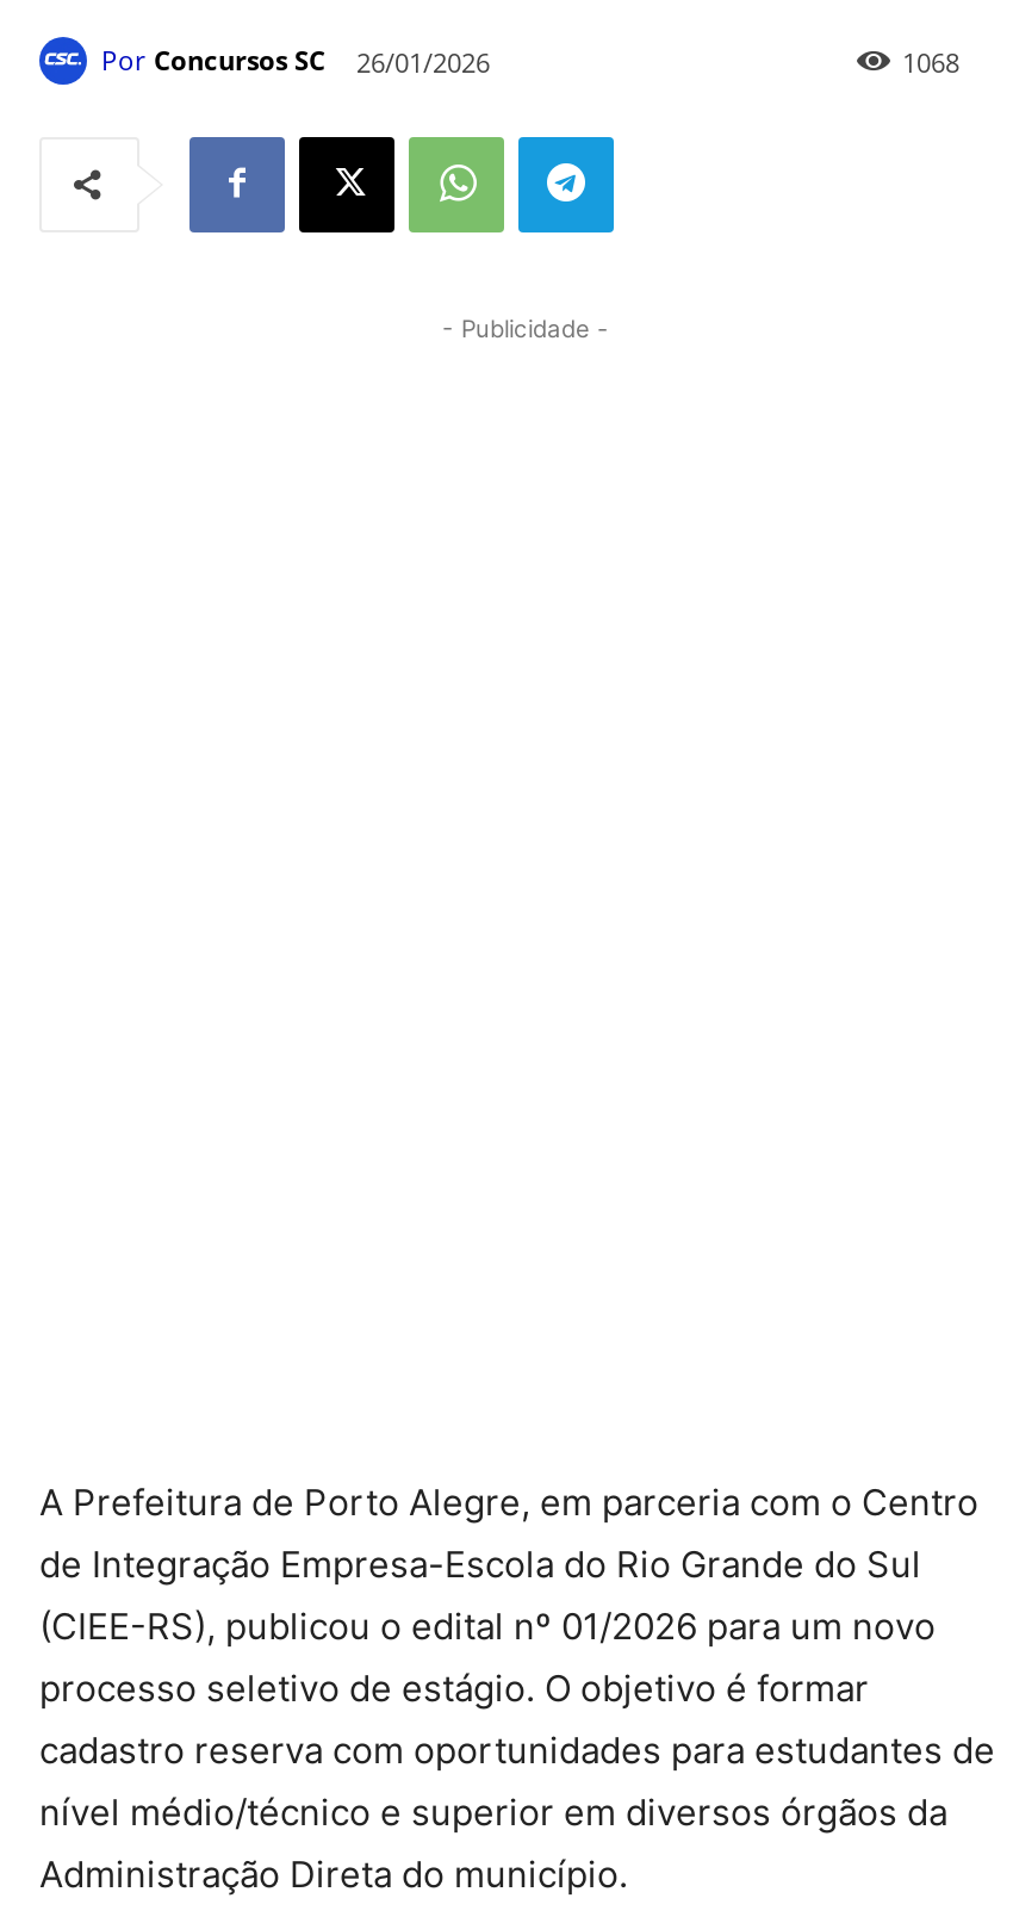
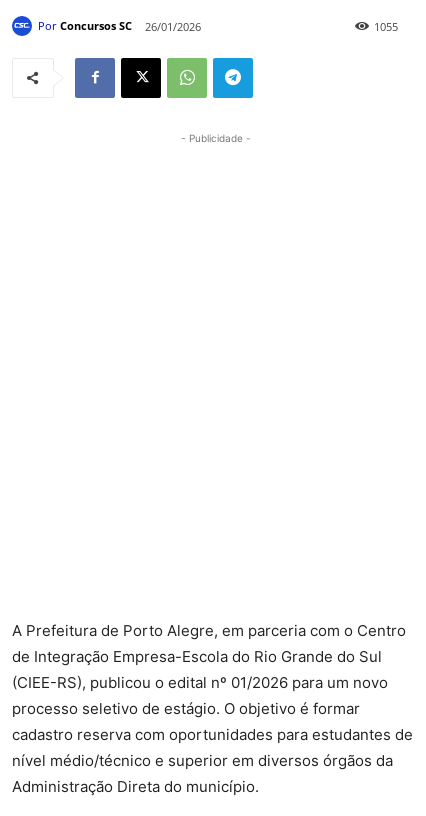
- 1068
+ 1055
